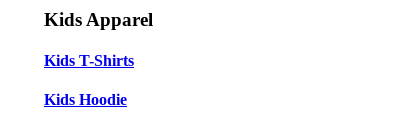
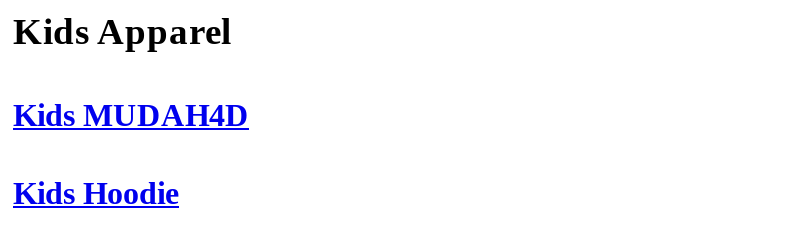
- Kids T-Shirts
+ Kids MUDAH4D
